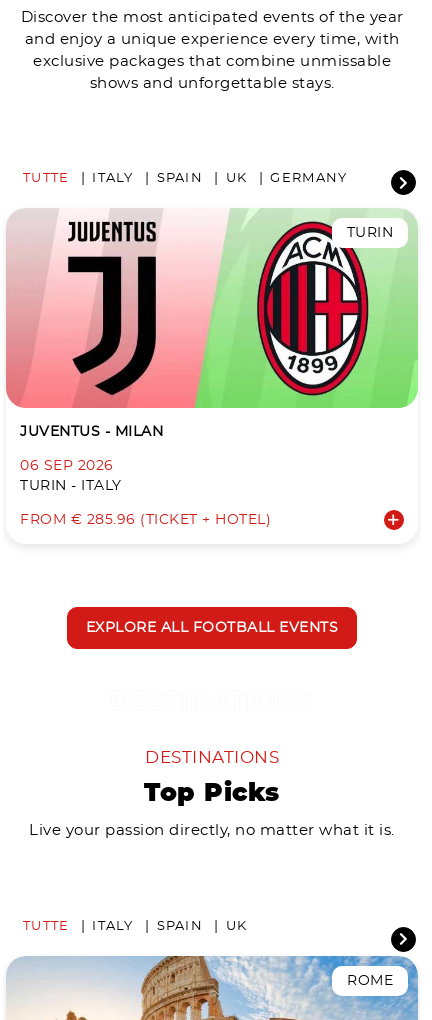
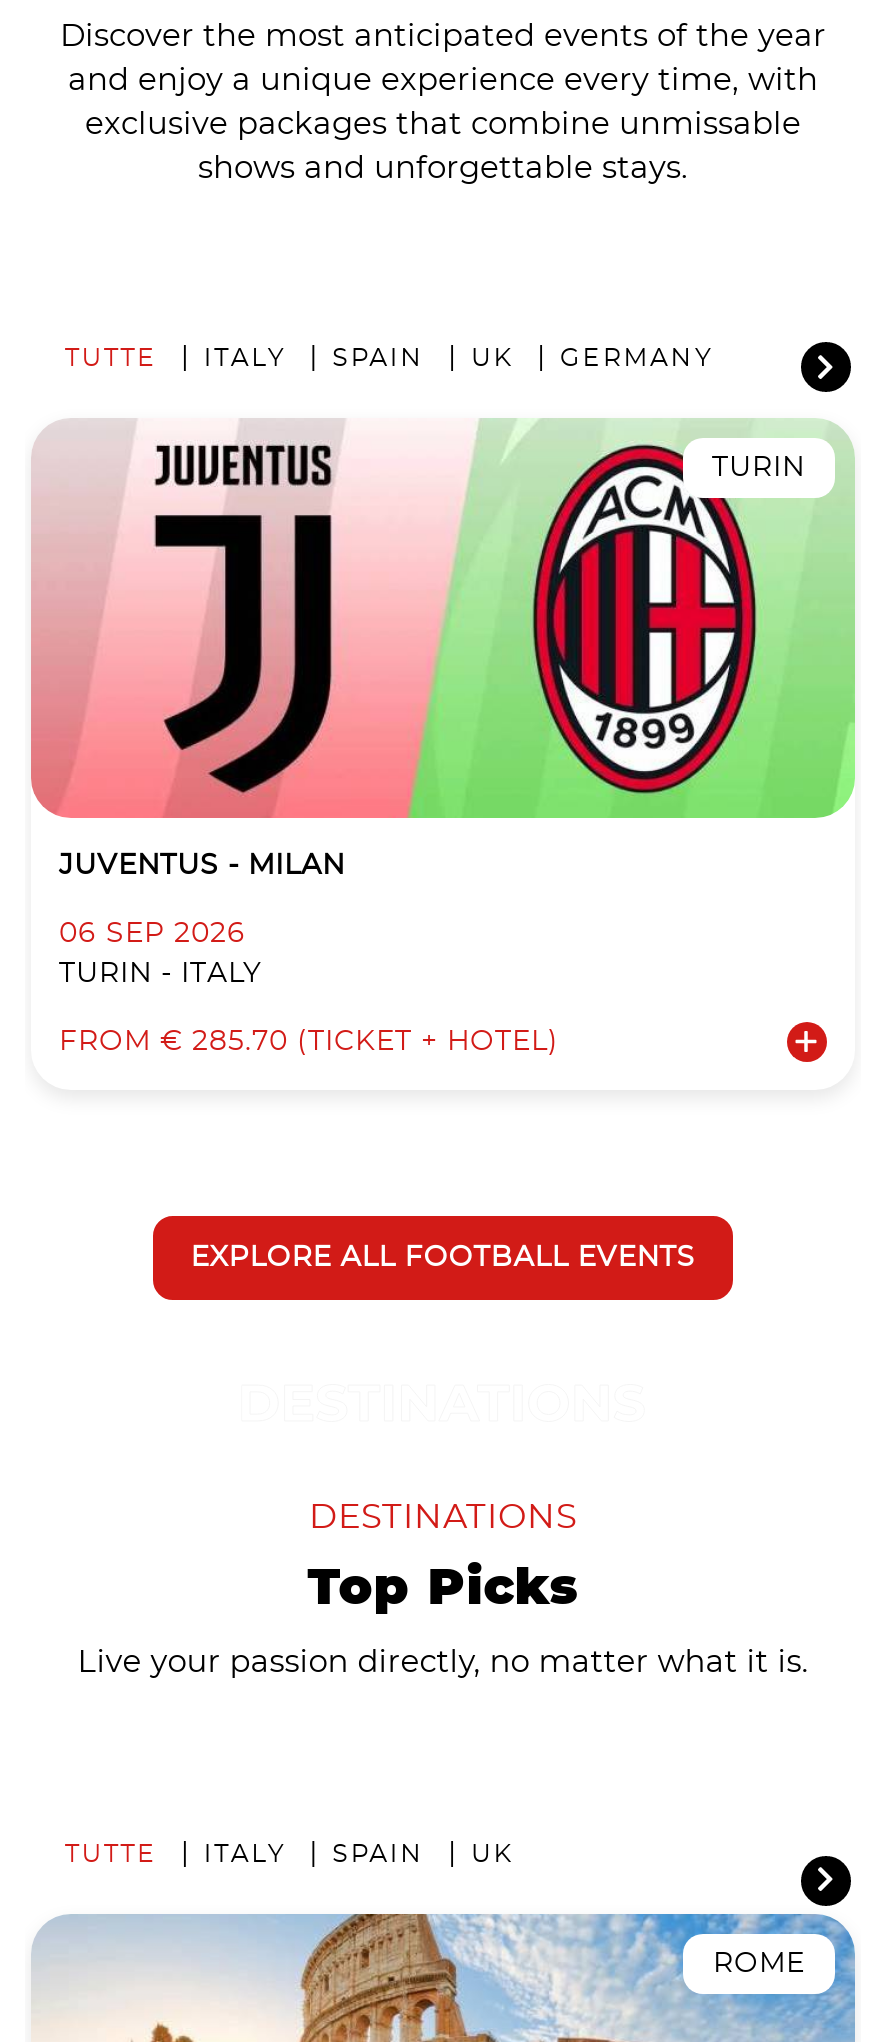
- FROM € 285.96 (TICKET + HOTEL)
+ FROM € 285.70 (TICKET + HOTEL)
